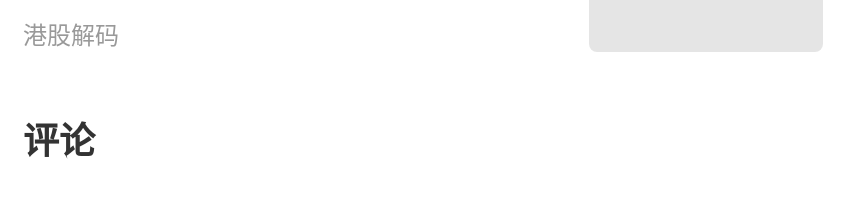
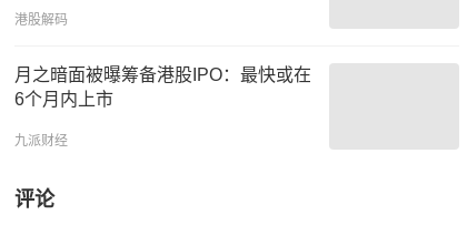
+ 月之暗面被曝筹备港股IPO：最快或在
+ 6个月内上市
+ 九派财经
